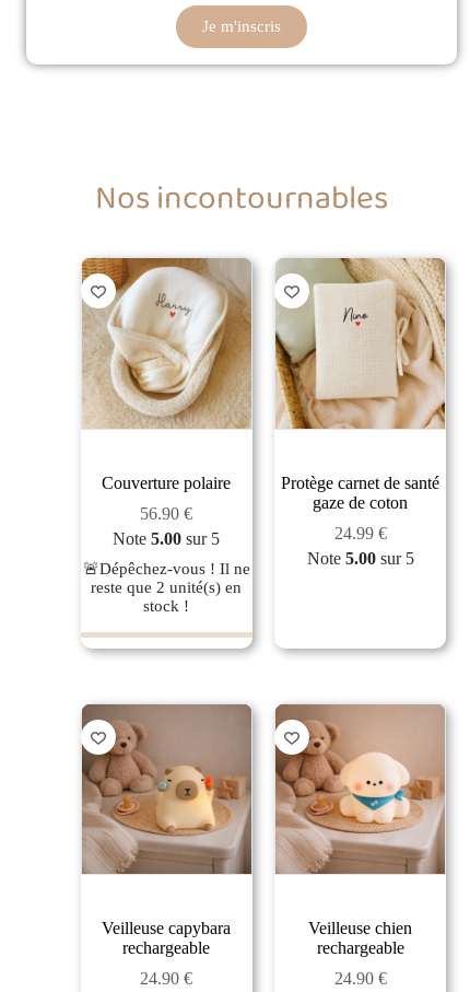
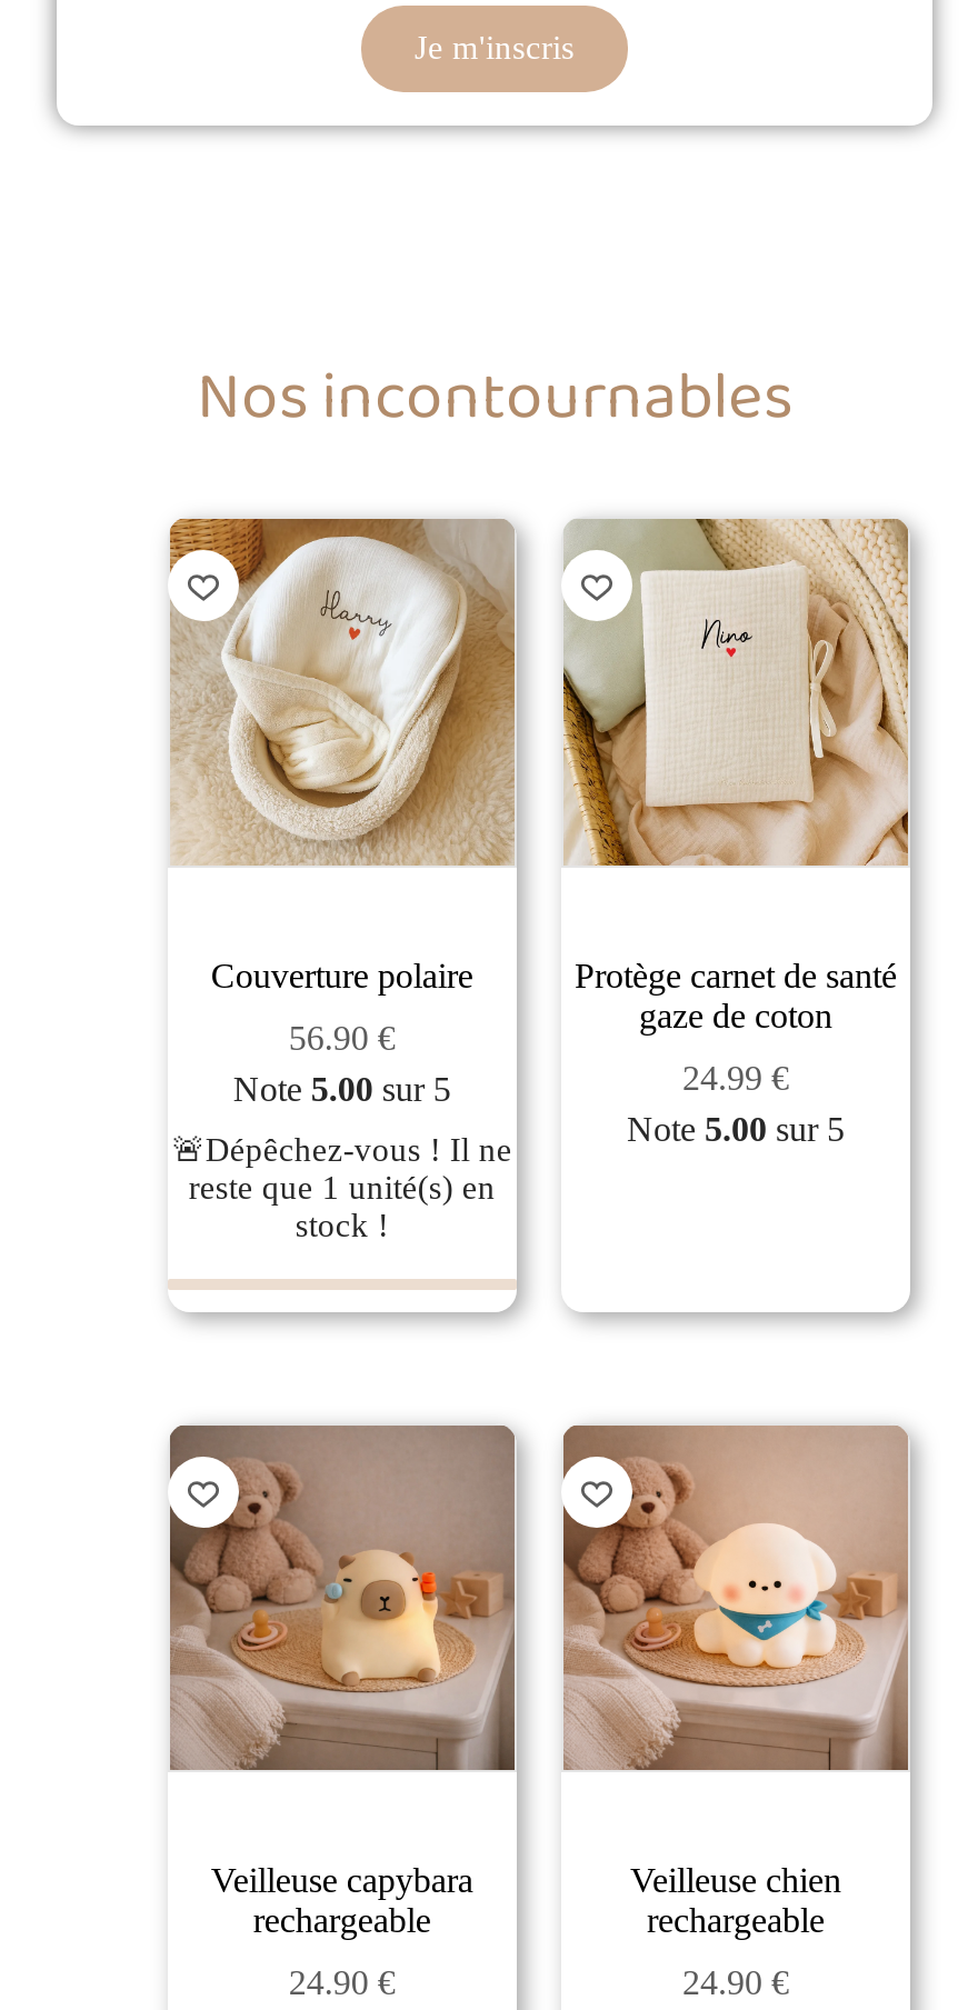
- reste que 2 unité(s) en
+ reste que 1 unité(s) en
